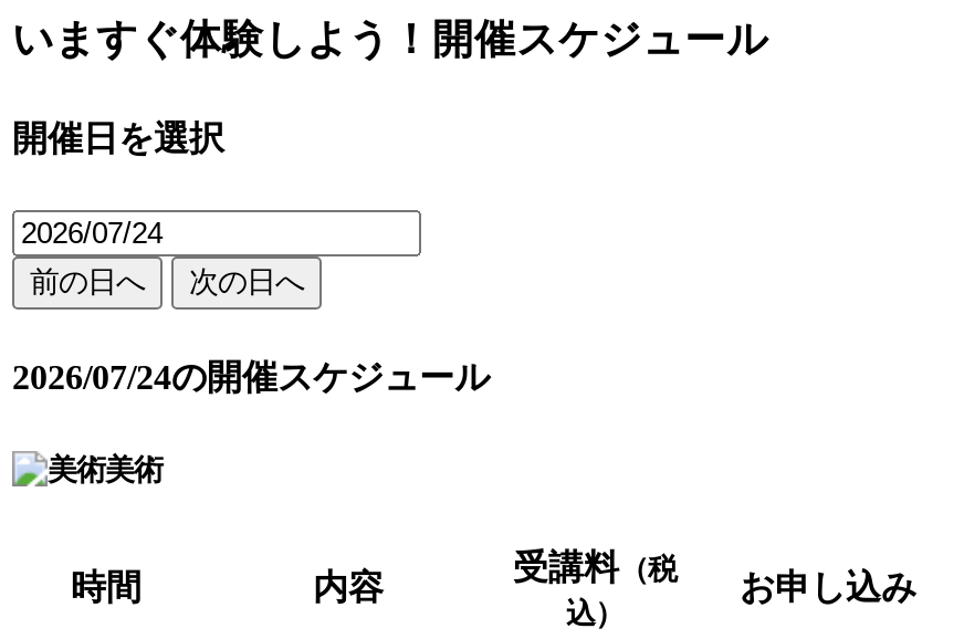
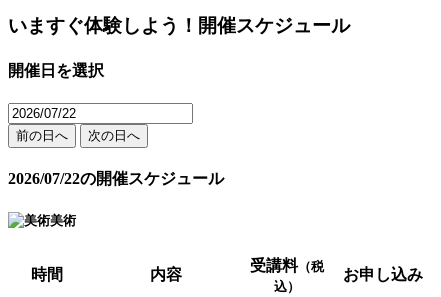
- 2026/07/24の開催スケジュール
+ 2026/07/22の開催スケジュール
